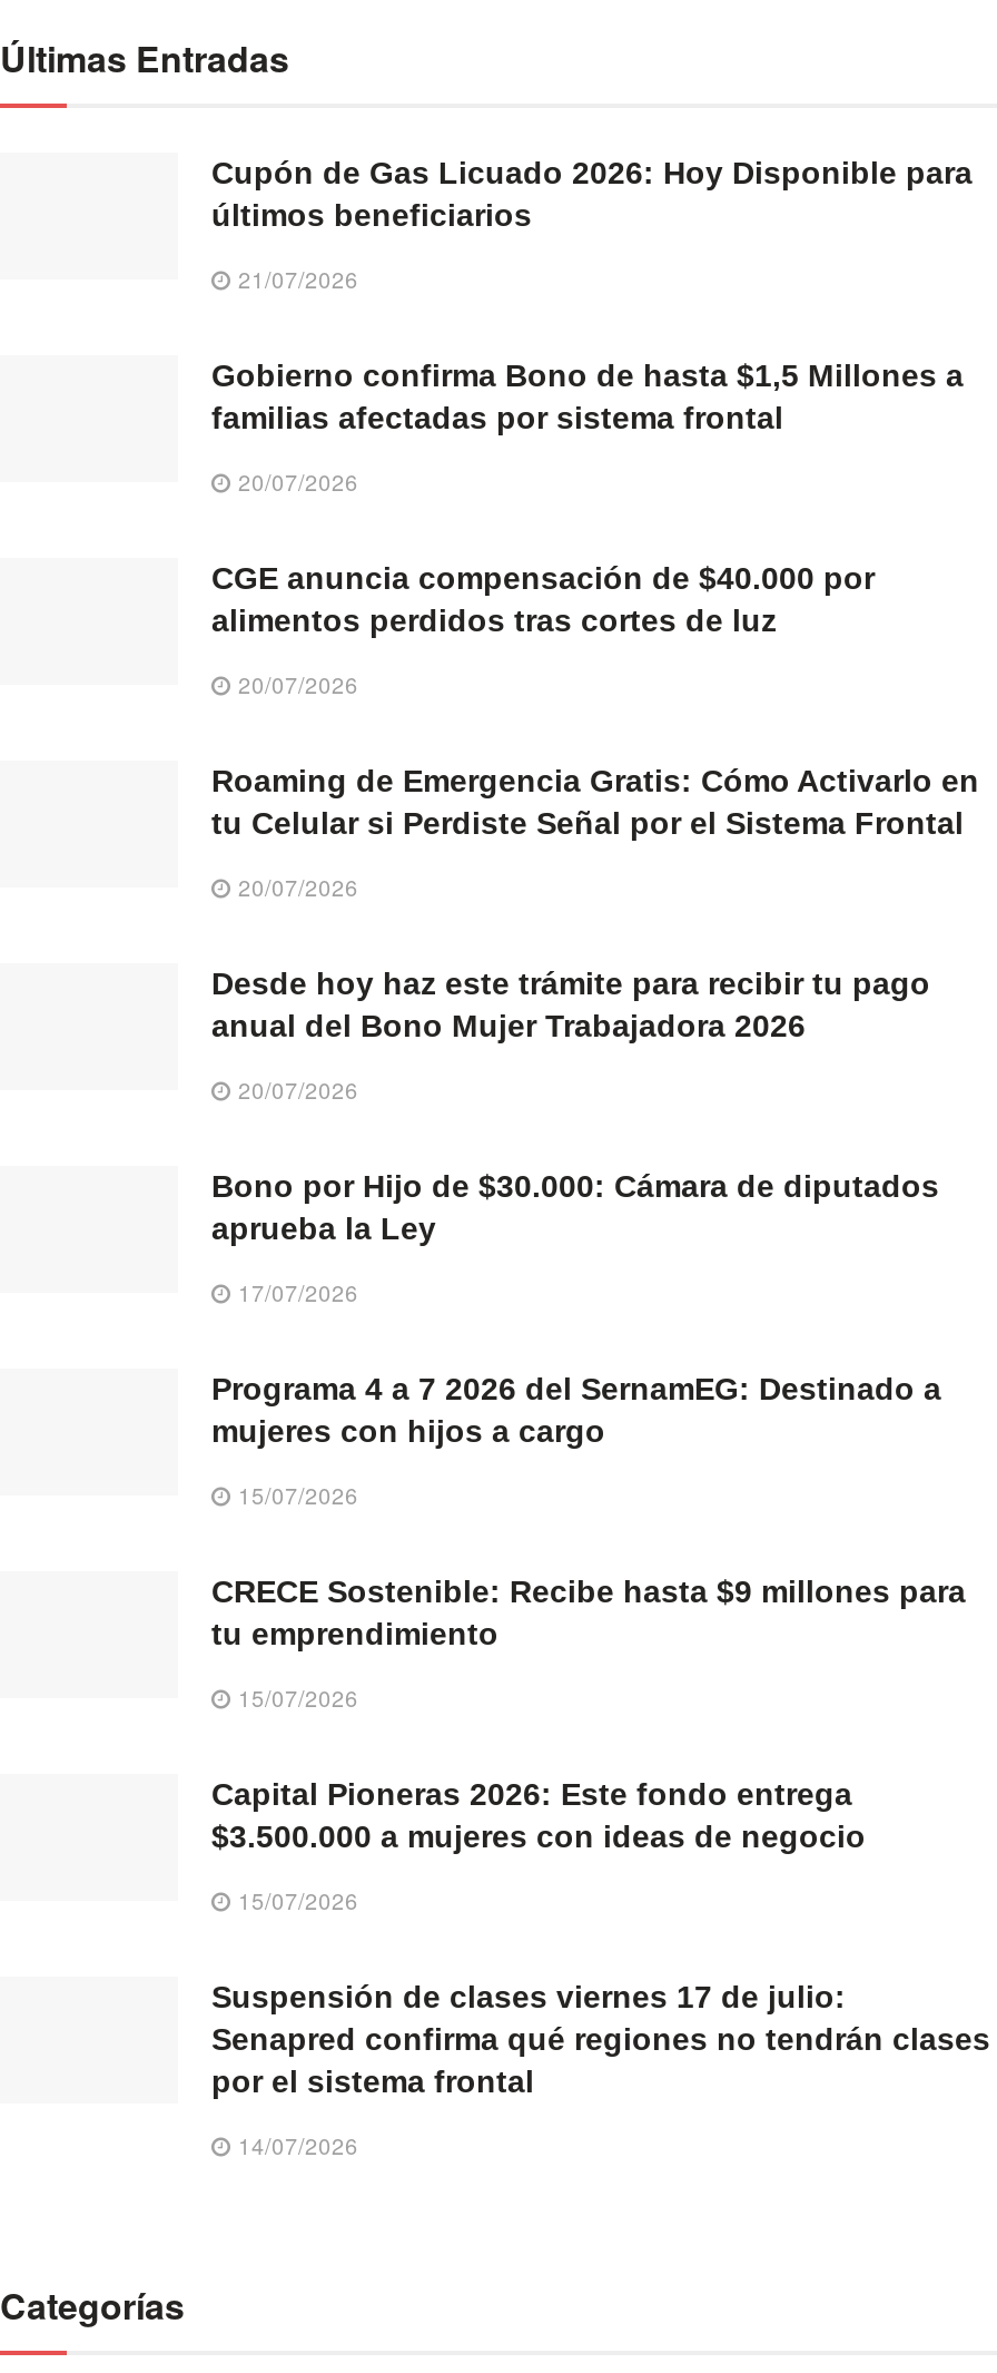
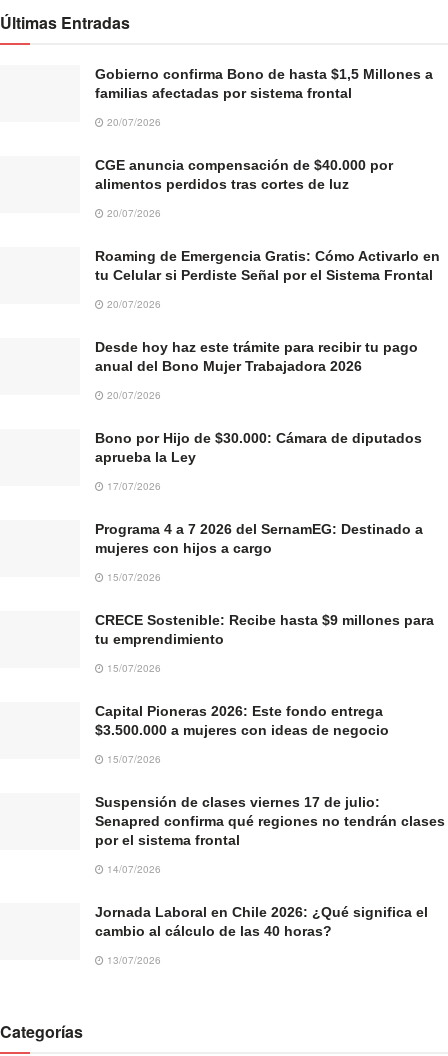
- Cupón de Gas Licuado 2026: Hoy Disponible para
- últimos beneficiarios
- 21/07/2026

moved up: Gobierno confirma Bono de hasta $1,5 Millones a | familias afectadas por sistema frontal | 20/07/2026 | ... | por el sistema frontal | 14/07/2026

+ Jornada Laboral en Chile 2026: ¿Qué significa el
+ cambio al cálculo de las 40 horas?
+ 13/07/2026
